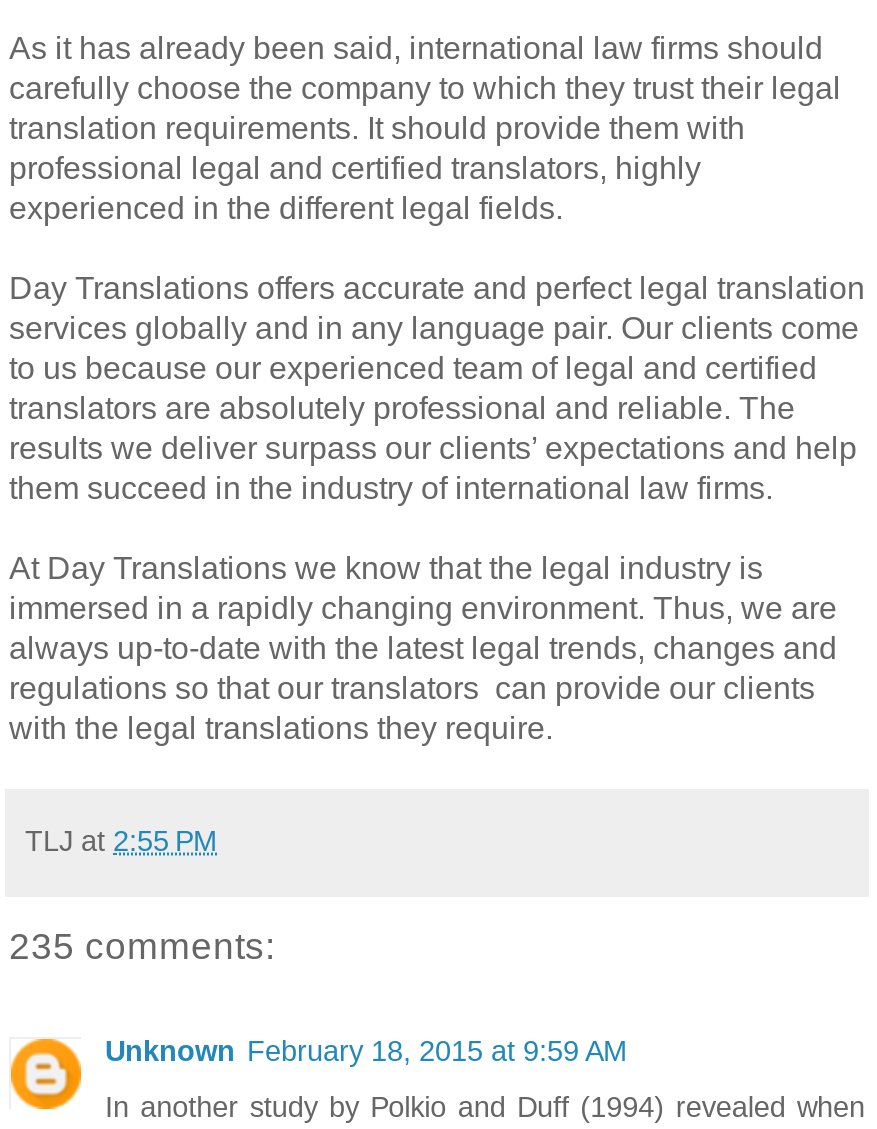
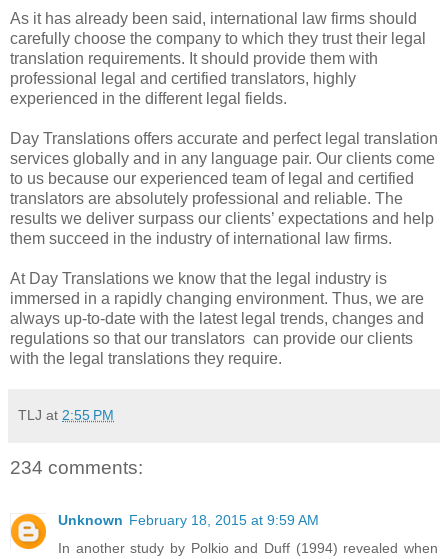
- 235 comments:
+ 234 comments:
